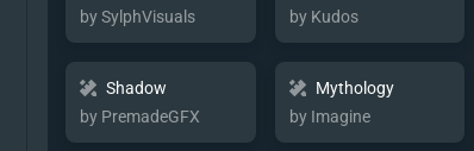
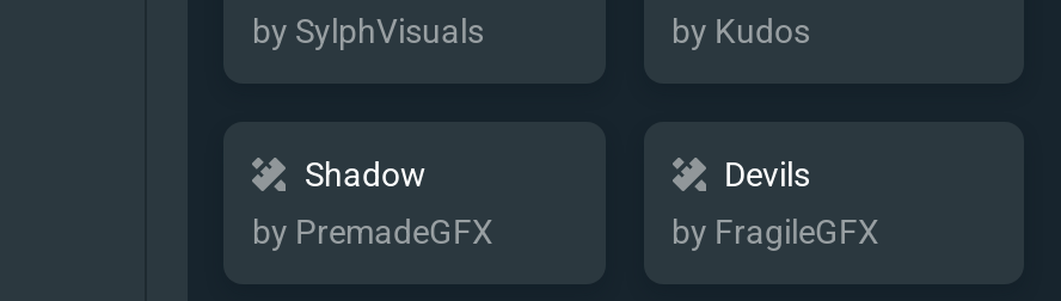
- Mythology
+ Devils

- by Imagine
+ by FragileGFX
